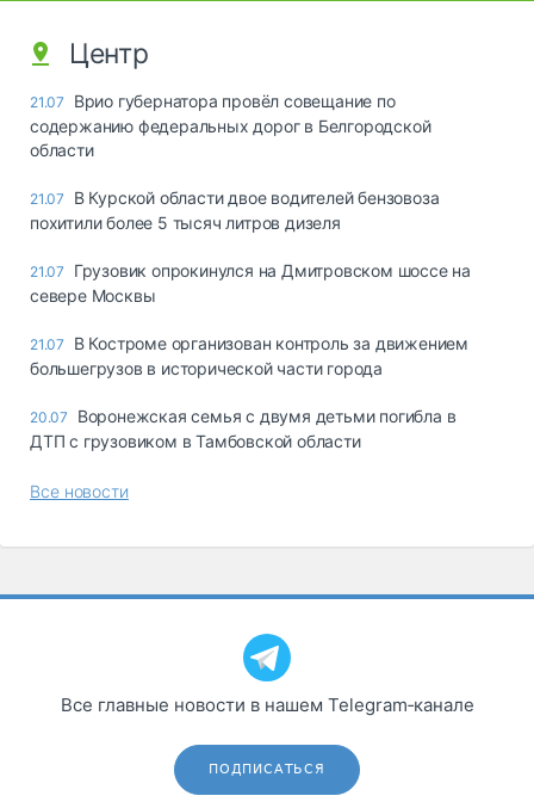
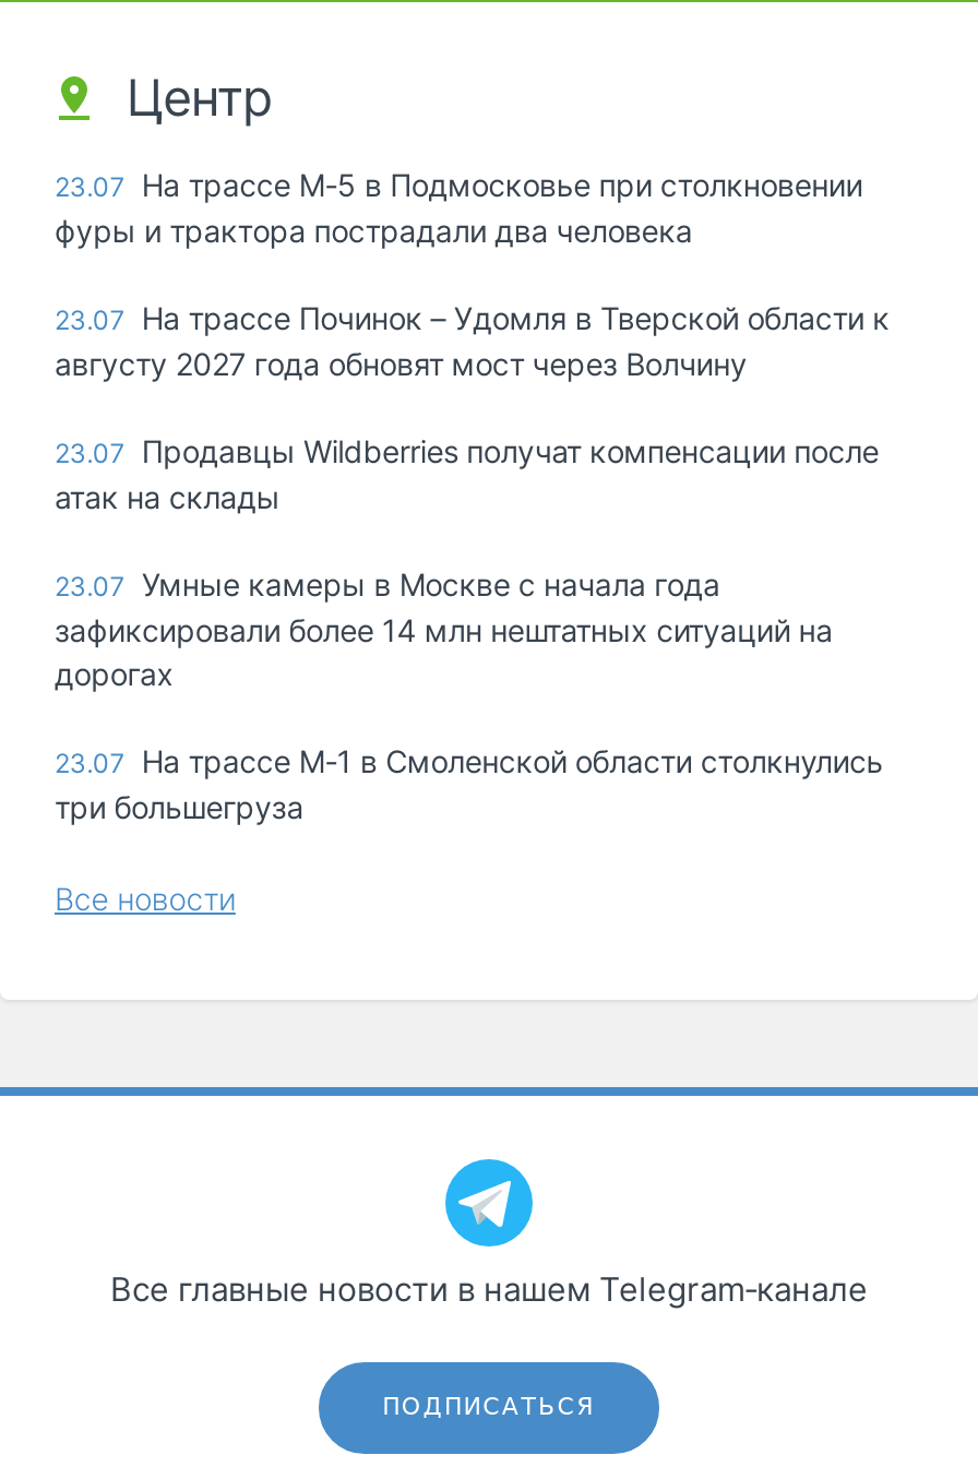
- 21.07 Врио губернатора провёл совещание по
- содержанию федеральных дорог в Белгородской
- области
+ 23.07 На трассе М-5 в Подмосковье при столкновении
+ фуры и трактора пострадали два человека

- 21.07 В Курской области двое водителей бензовоза
- похитили более 5 тысяч литров дизеля
+ 23.07 На трассе Починок – Удомля в Тверской области к
+ августу 2027 года обновят мост через Волчину

- 21.07 Грузовик опрокинулся на Дмитровском шоссе на
- севере Москвы
+ 23.07 Продавцы Wildberries получат компенсации после
+ атак на склады

- 21.07 В Костроме организован контроль за движением
- большегрузов в исторической части города
+ 23.07 Умные камеры в Москве с начала года
+ зафиксировали более 14 млн нештатных ситуаций на
+ дорогах

- 20.07 Воронежская семья с двумя детьми погибла в
- ДТП с грузовиком в Тамбовской области
+ 23.07 На трассе М-1 в Смоленской области столкнулись
+ три большегруза
